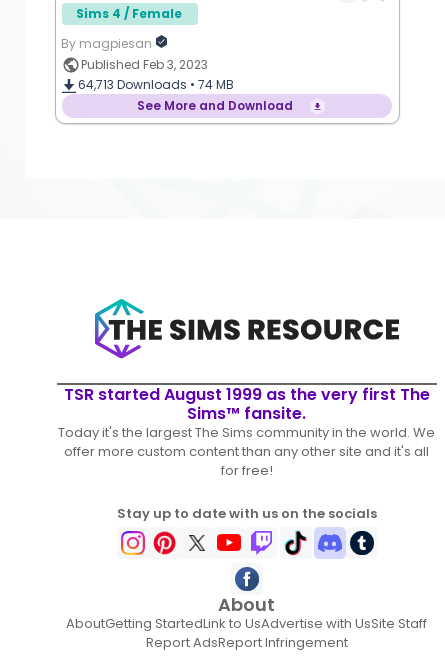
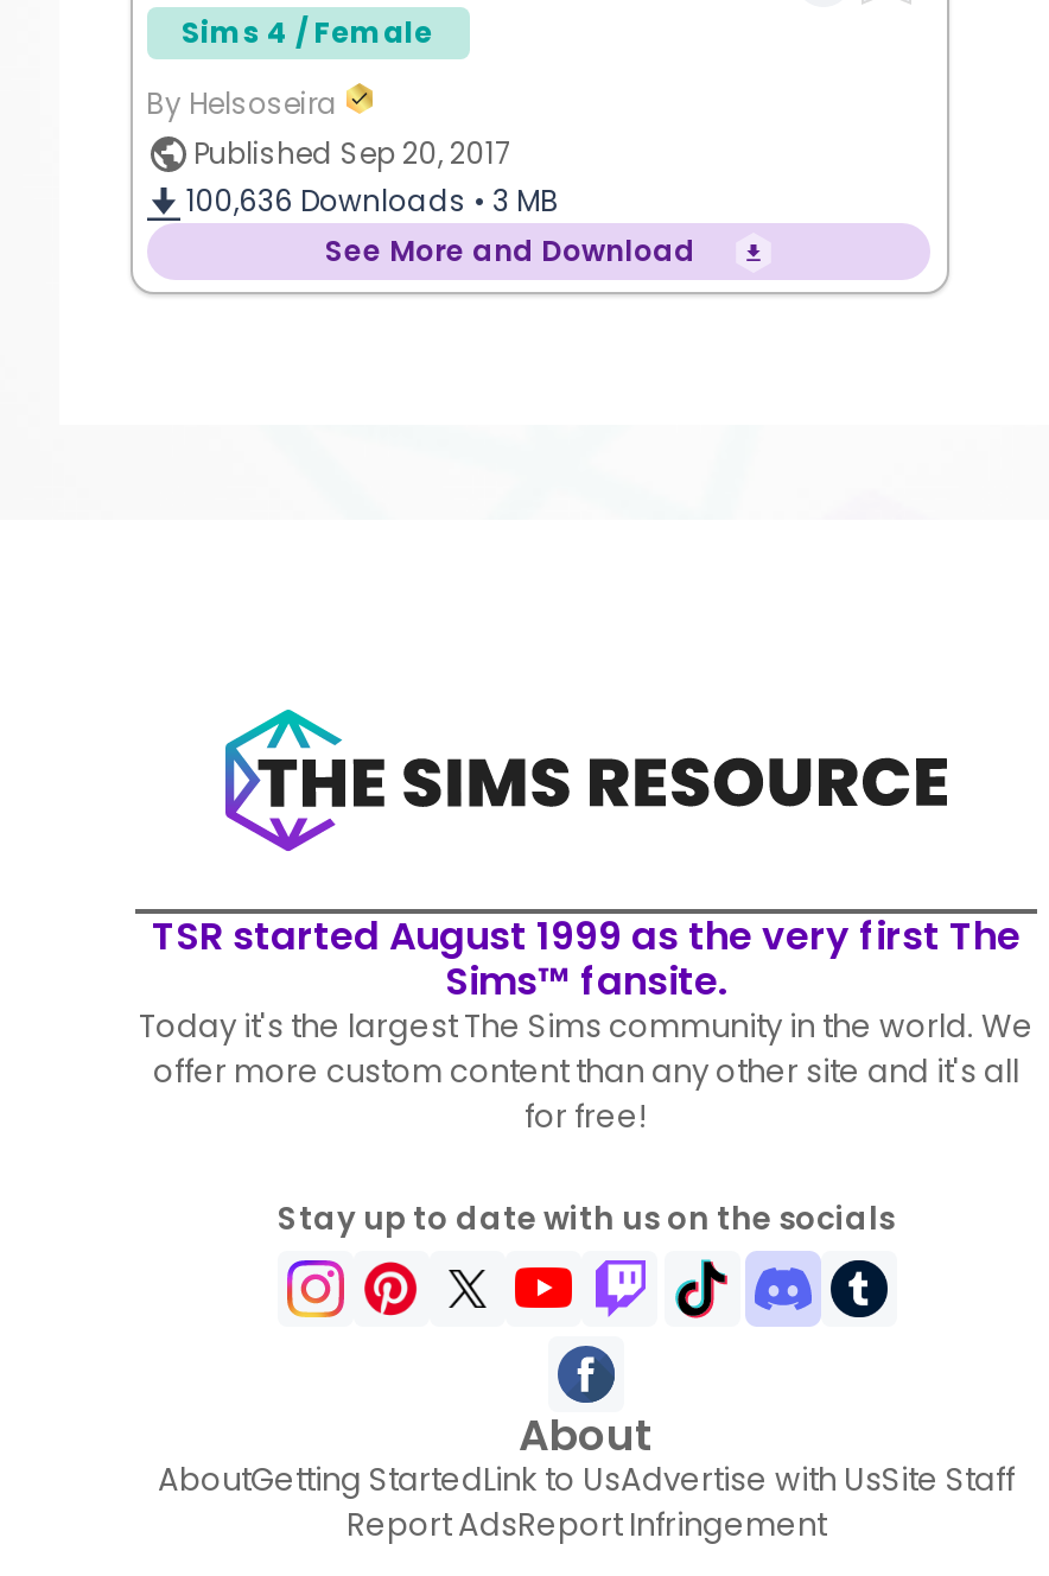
- By magpiesan
+ By Helsoseira

- Published Feb 3, 2023
+ Published Sep 20, 2017

- 64,713 Downloads • 74 MB
+ 100,636 Downloads • 3 MB
